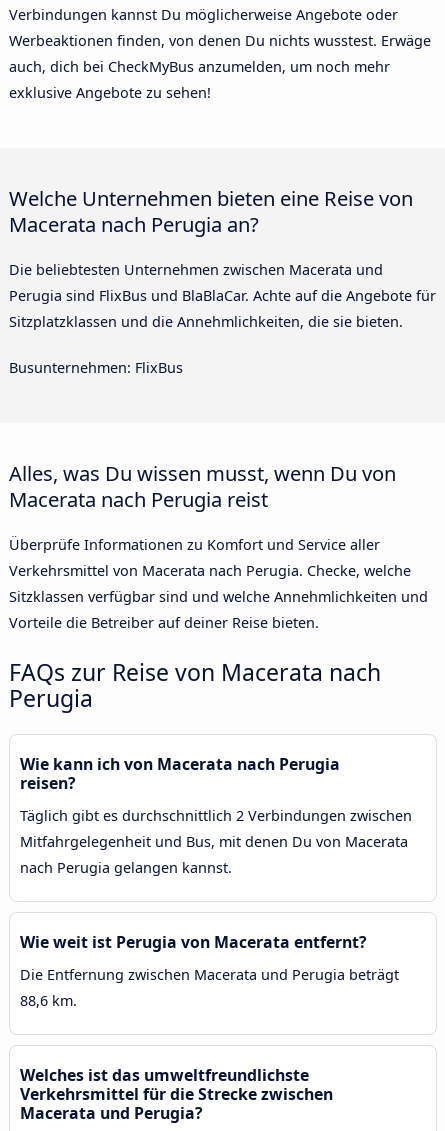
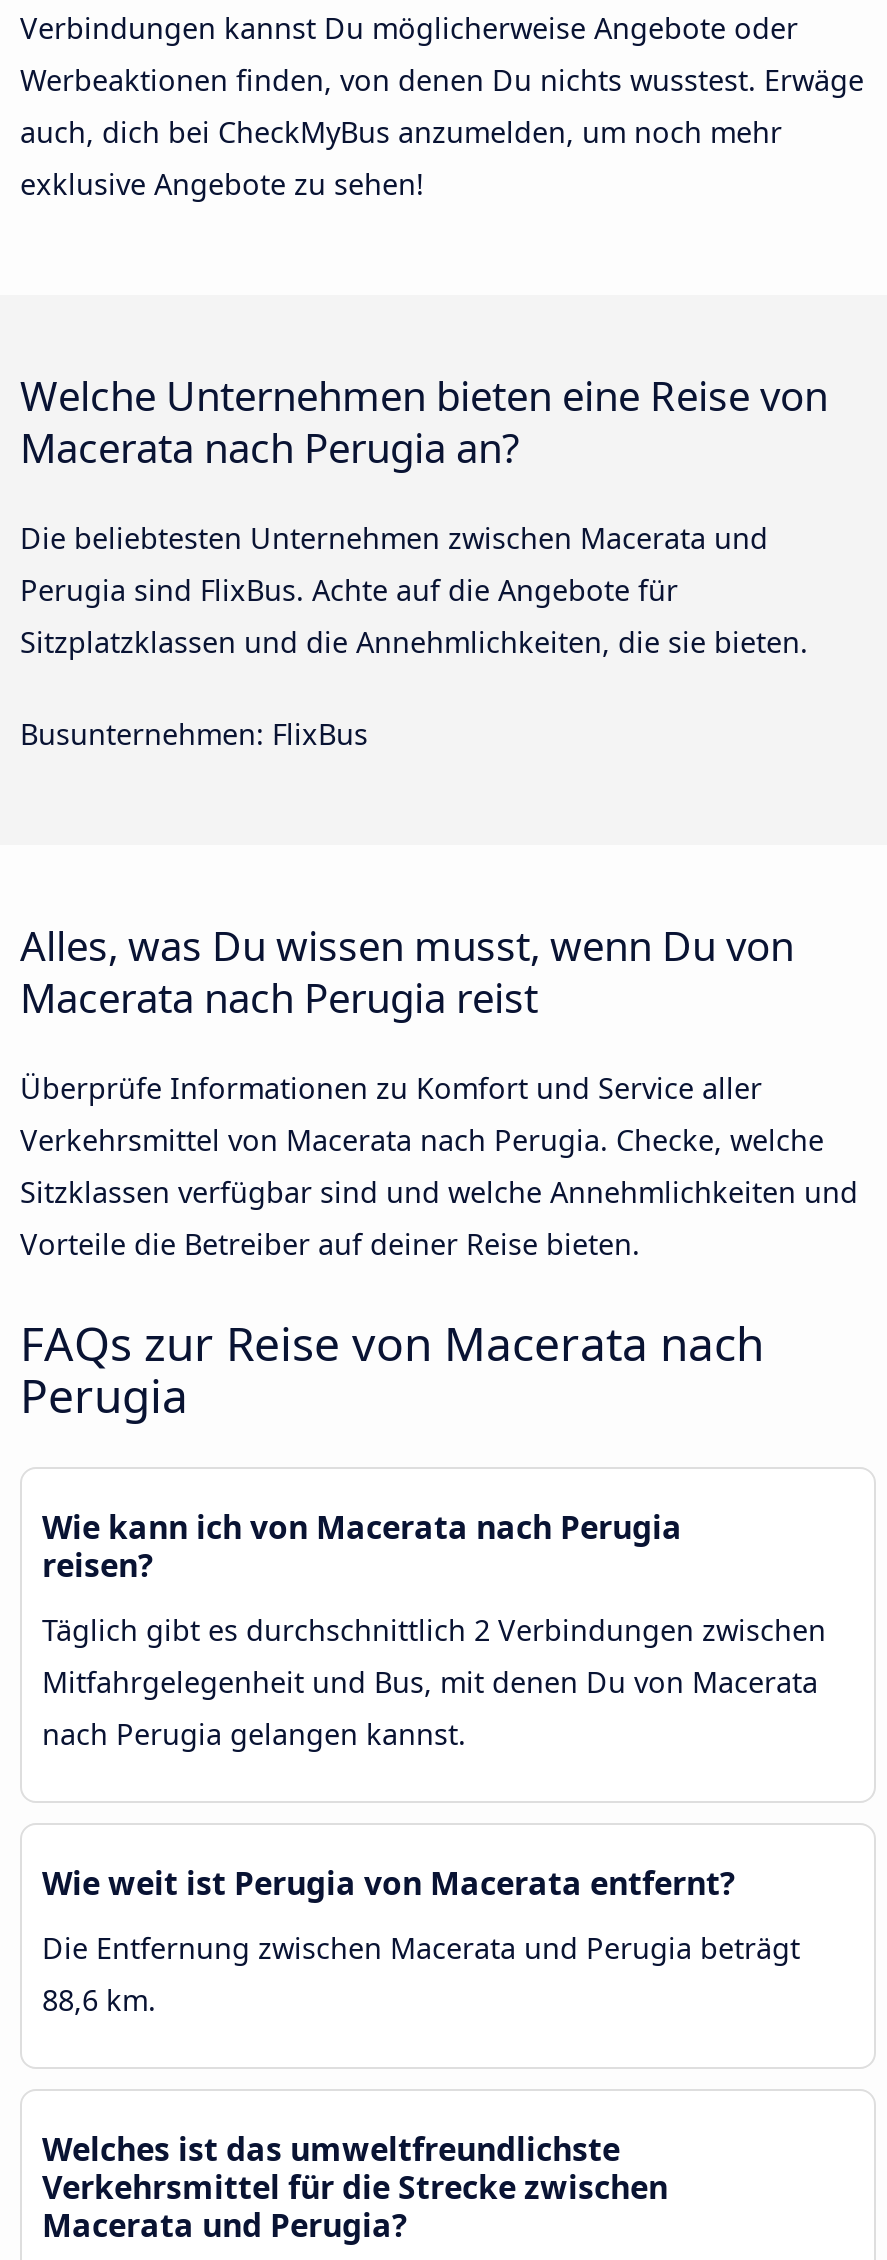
- Perugia sind FlixBus und BlaBlaCar. Achte auf die Angebote für
+ Perugia sind FlixBus. Achte auf die Angebote für
